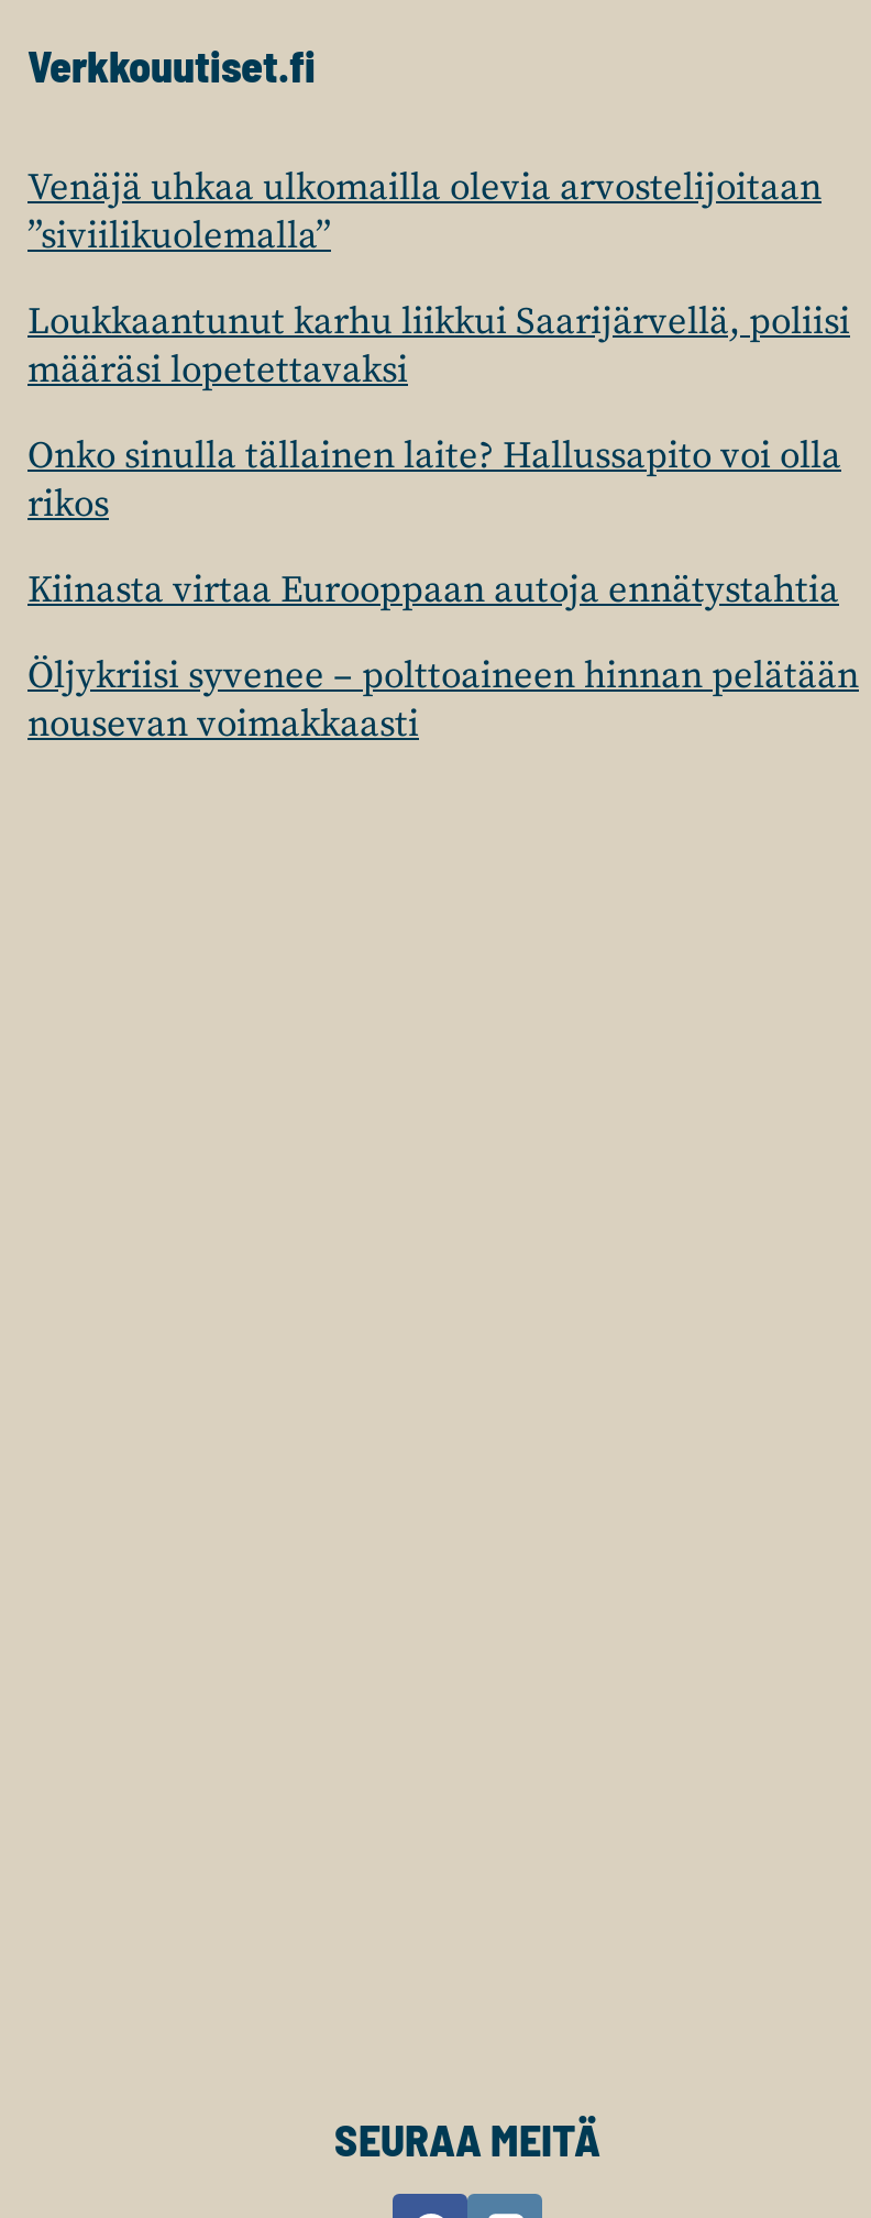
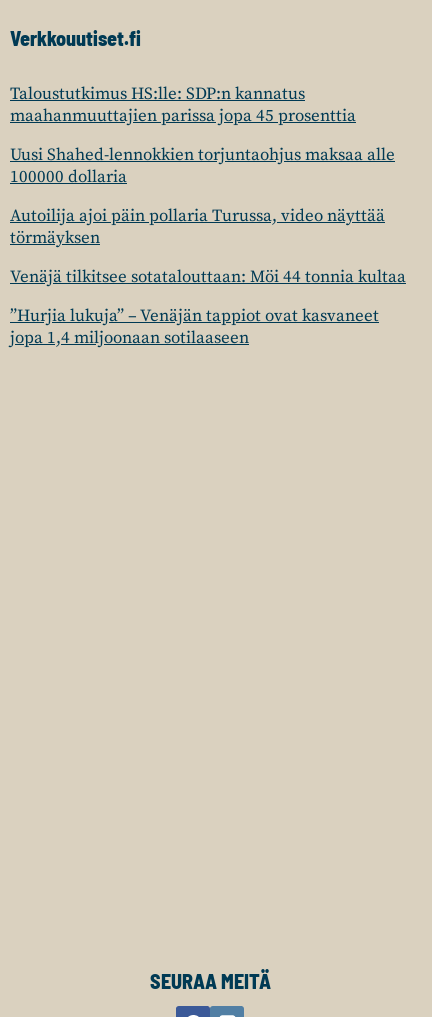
- Venäjä uhkaa ulkomailla olevia arvostelijoitaan
- ”siviilikuolemalla”
+ Taloustutkimus HS:lle: SDP:n kannatus
+ maahanmuuttajien parissa jopa 45 prosenttia

- Loukkaantunut karhu liikkui Saarijärvellä, poliisi
- määräsi lopetettavaksi
+ Uusi Shahed-lennokkien torjuntaohjus maksaa alle
+ 100000 dollaria

- Onko sinulla tällainen laite? Hallussapito voi olla
- rikos
+ Autoilija ajoi päin pollaria Turussa, video näyttää
+ törmäyksen

- Kiinasta virtaa Eurooppaan autoja ennätystahtia
+ Venäjä tilkitsee sotatalouttaan: Möi 44 tonnia kultaa

- Öljykriisi syvenee – polttoaineen hinnan pelätään
- nousevan voimakkaasti
+ ”Hurjia lukuja” – Venäjän tappiot ovat kasvaneet
+ jopa 1,4 miljoonaan sotilaaseen
